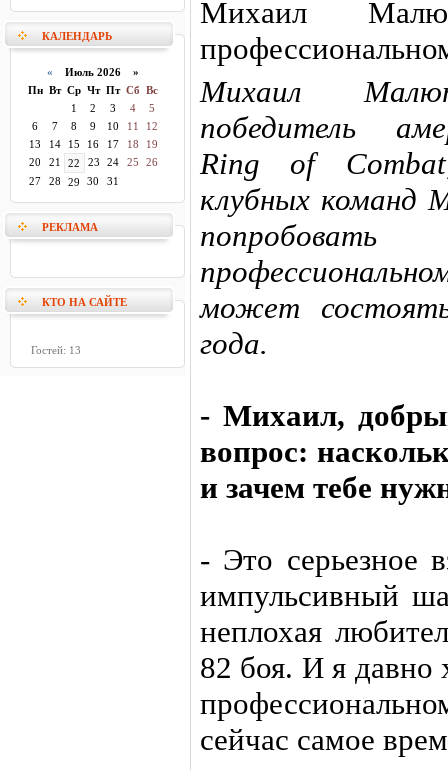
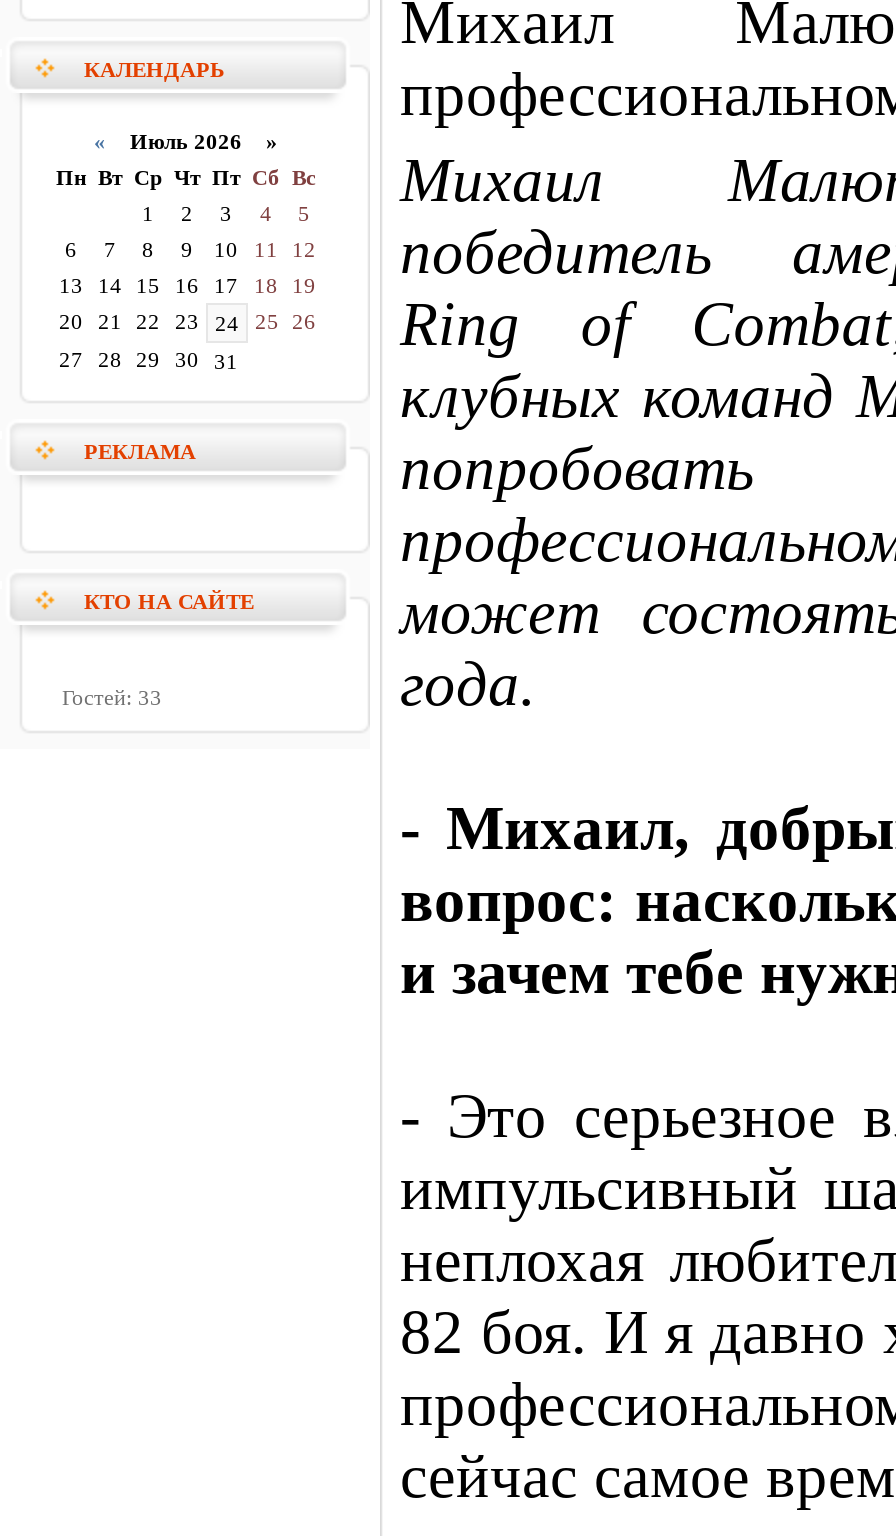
- Гостей: 13
+ Гостей: 33
